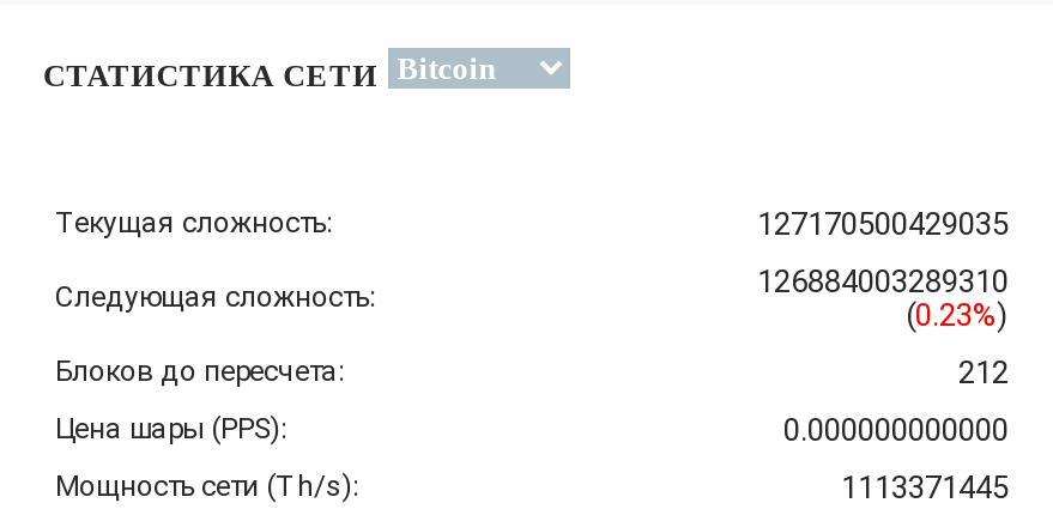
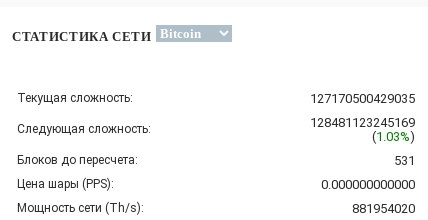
- 126884003289310
+ 128481123245169

- (0.23%)
+ (1.03%)

- 212
+ 531

- 1113371445
+ 881954020
